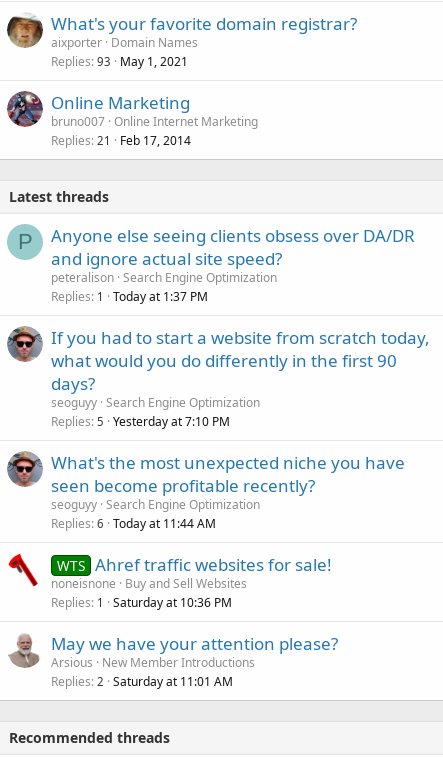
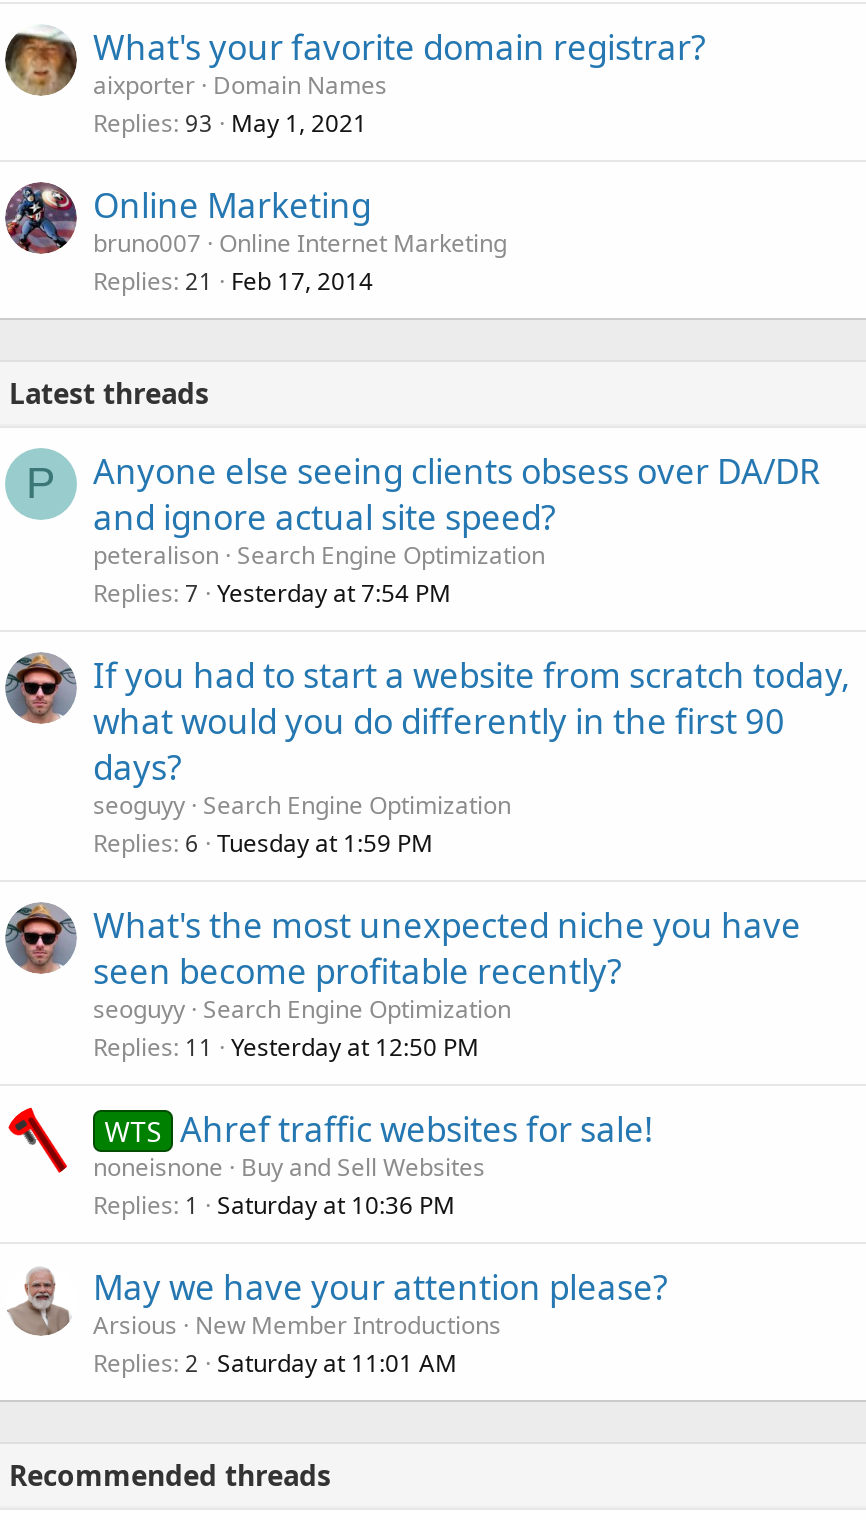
- Replies 1 Today at 1:37 PM
+ Replies 7 Yesterday at 7:54 PM

- Replies 5 Yesterday at 7:10 PM
+ Replies 6 Tuesday at 1:59 PM

- Replies 6 Today at 11:44 AM
+ Replies 11 Yesterday at 12:50 PM
